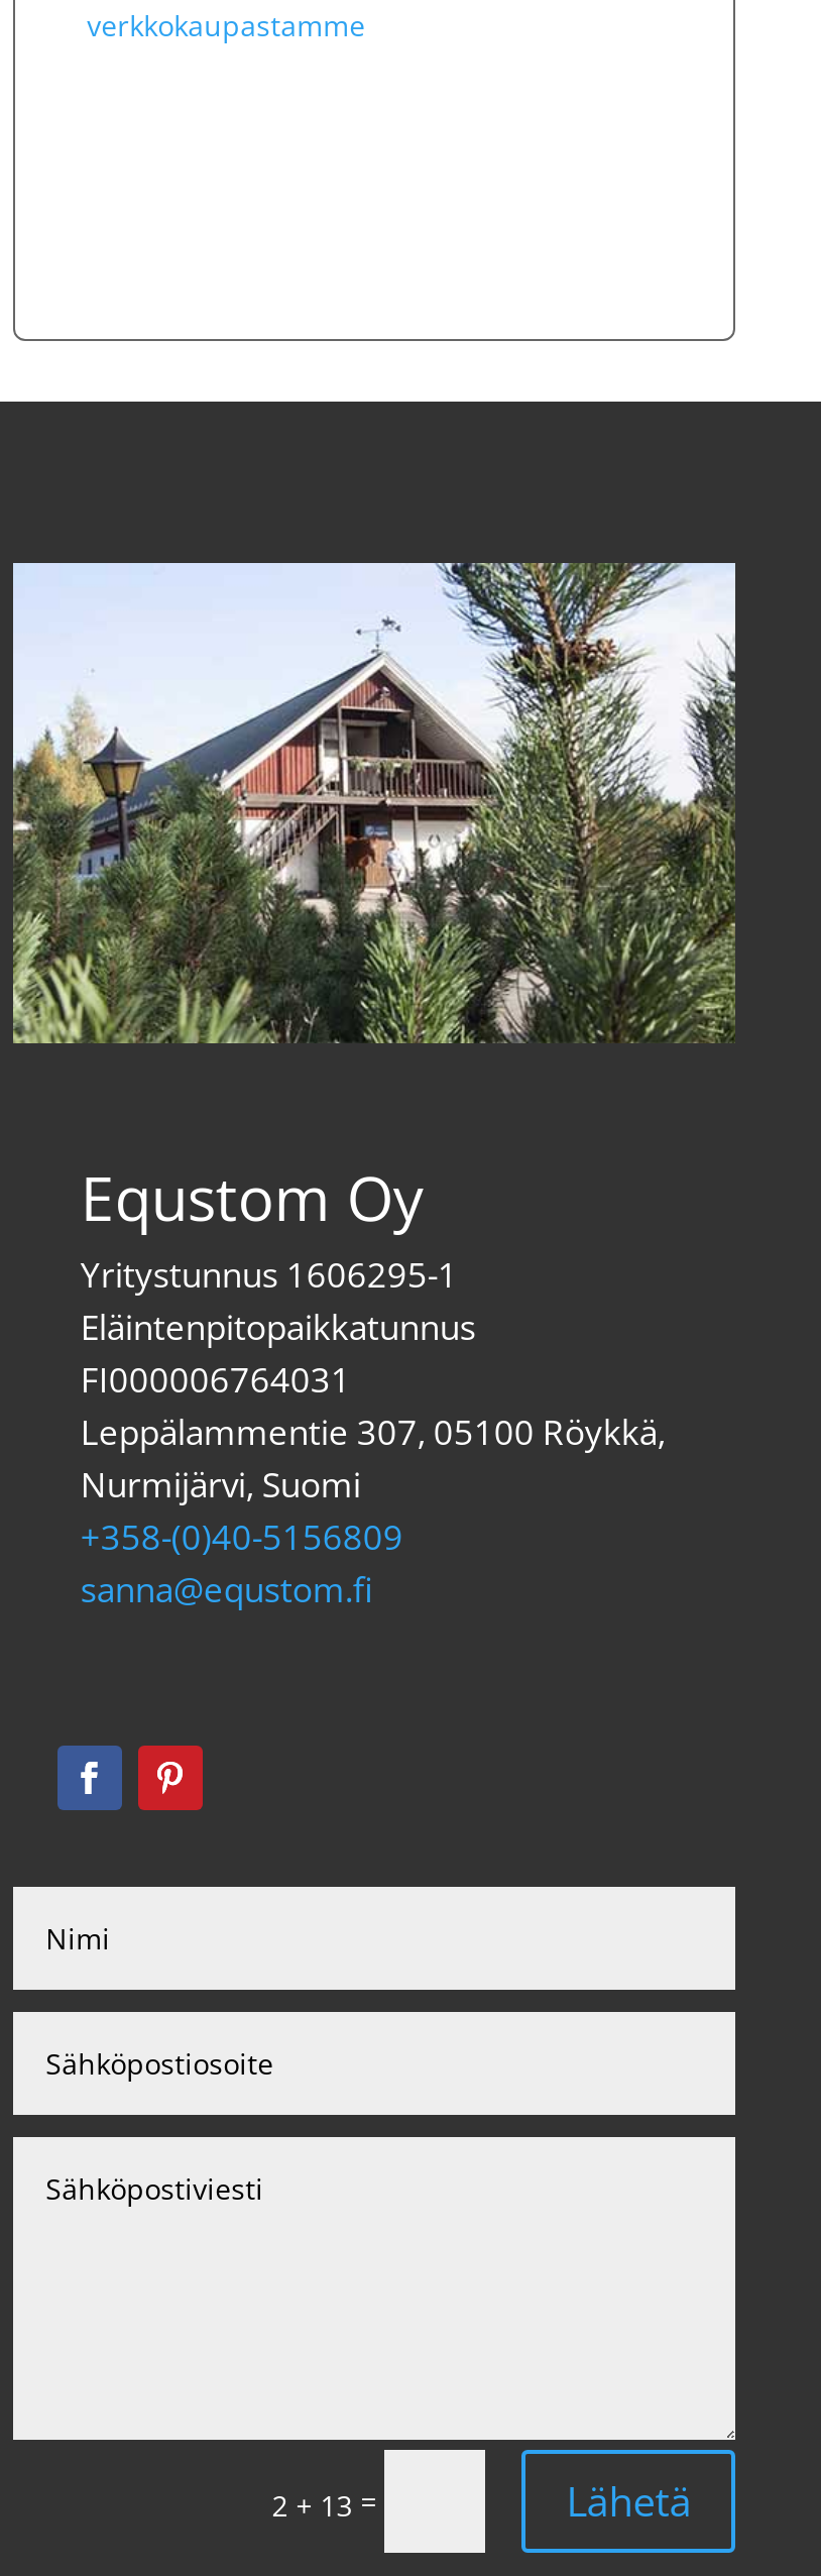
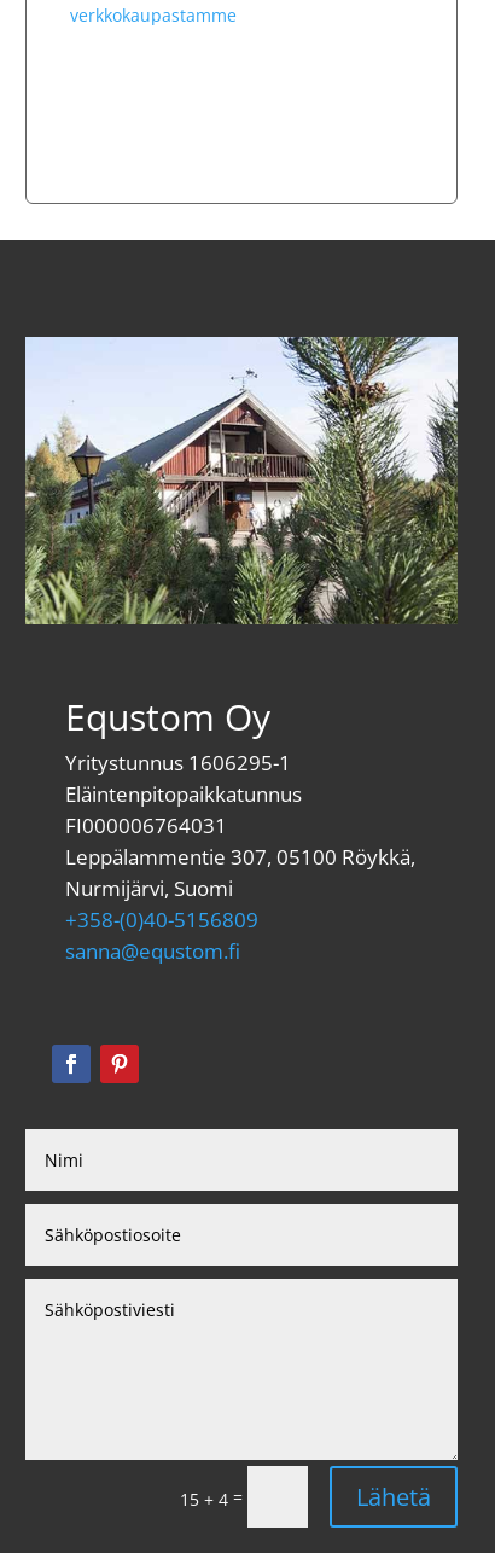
- 2 + 13 =
+ 15 + 4 =
